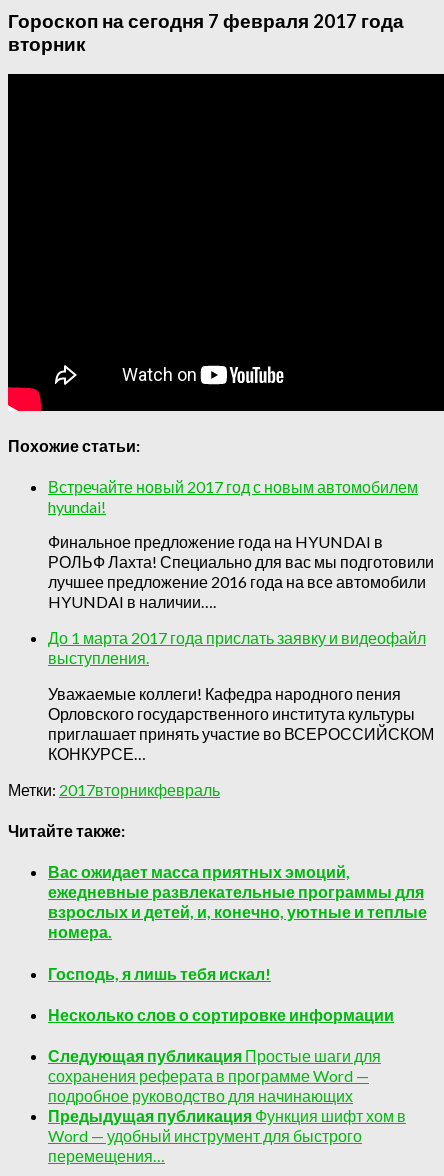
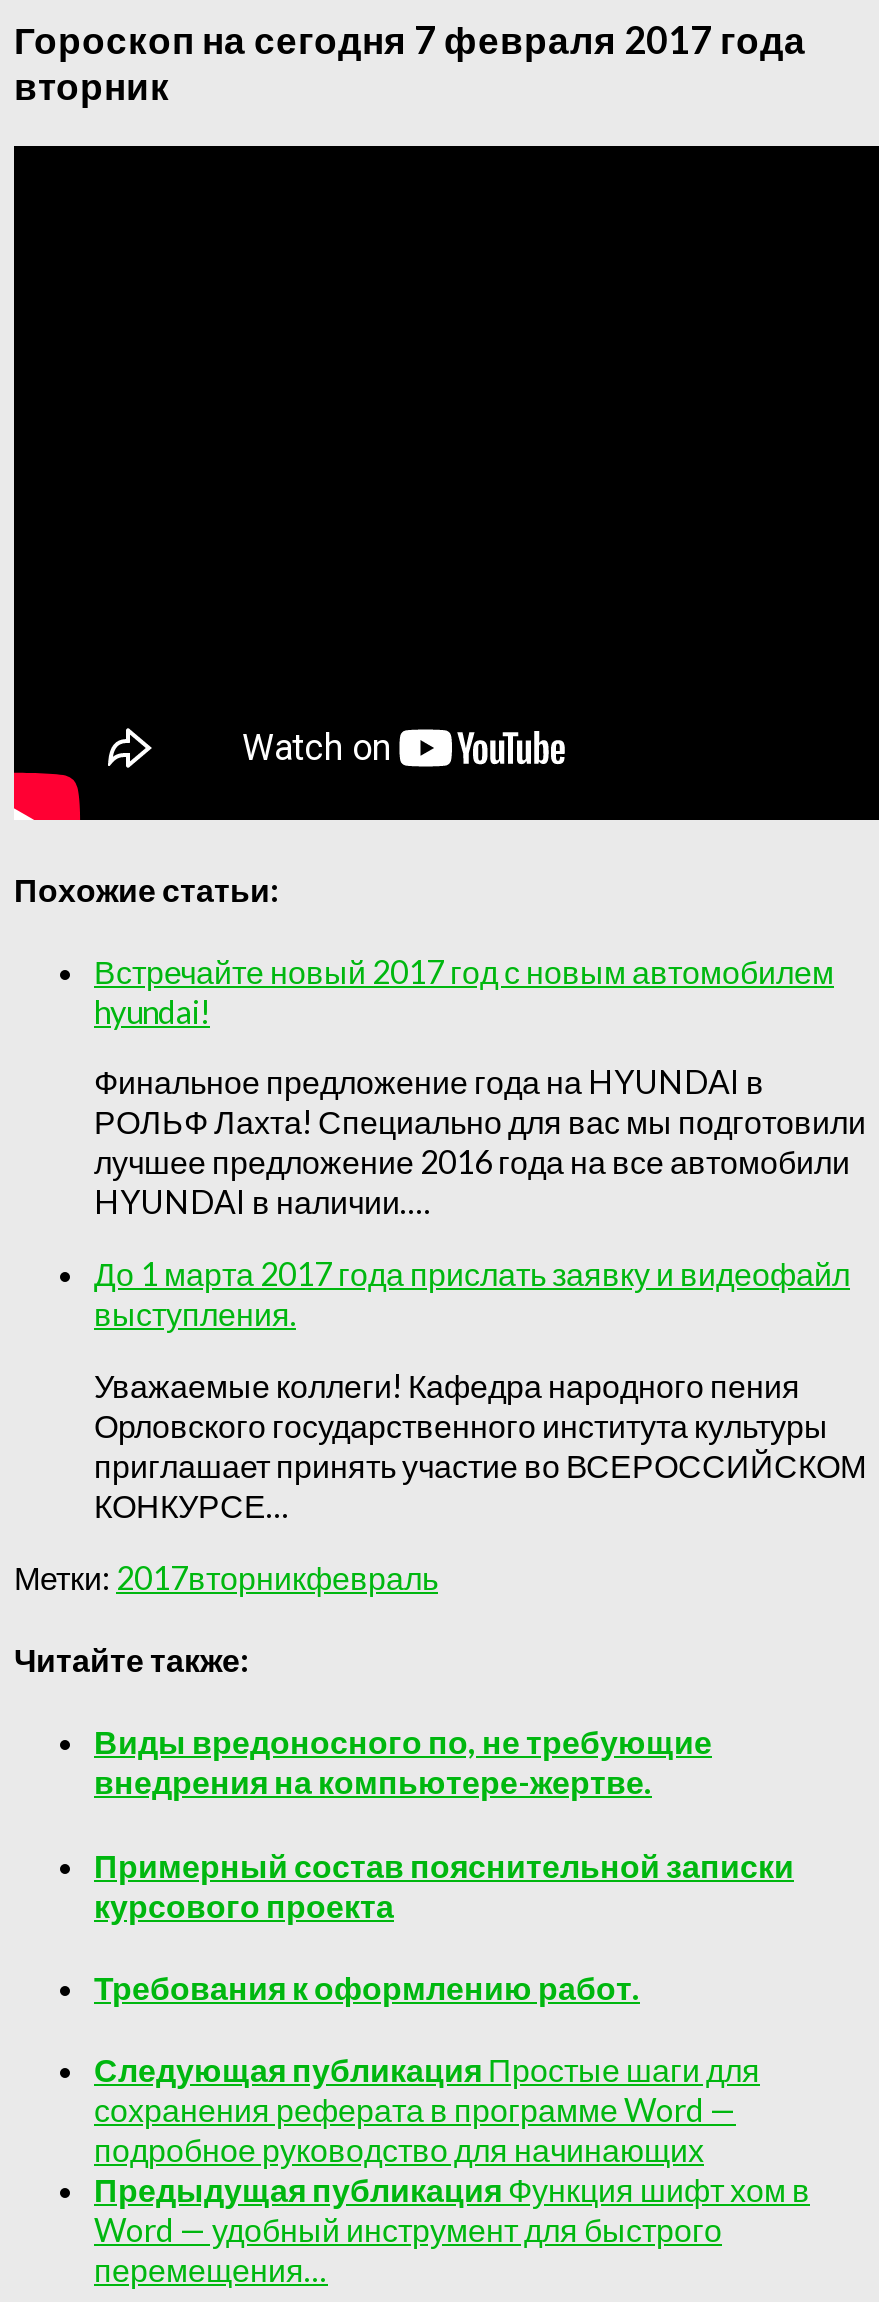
- Вас ожидает масса приятных эмоций,
- ежедневные развлекательные программы для
- взрослых и детей, и, конечно, уютные и теплые
- номера.
+ Виды вредоносного по, не требующие
+ внедрения на компьютере-жертве.

- Господь, я лишь тебя искал!
+ Примерный состав пояснительной записки
+ курсового проекта

- Несколько слов о сортировке информации
+ Требования к оформлению работ.
